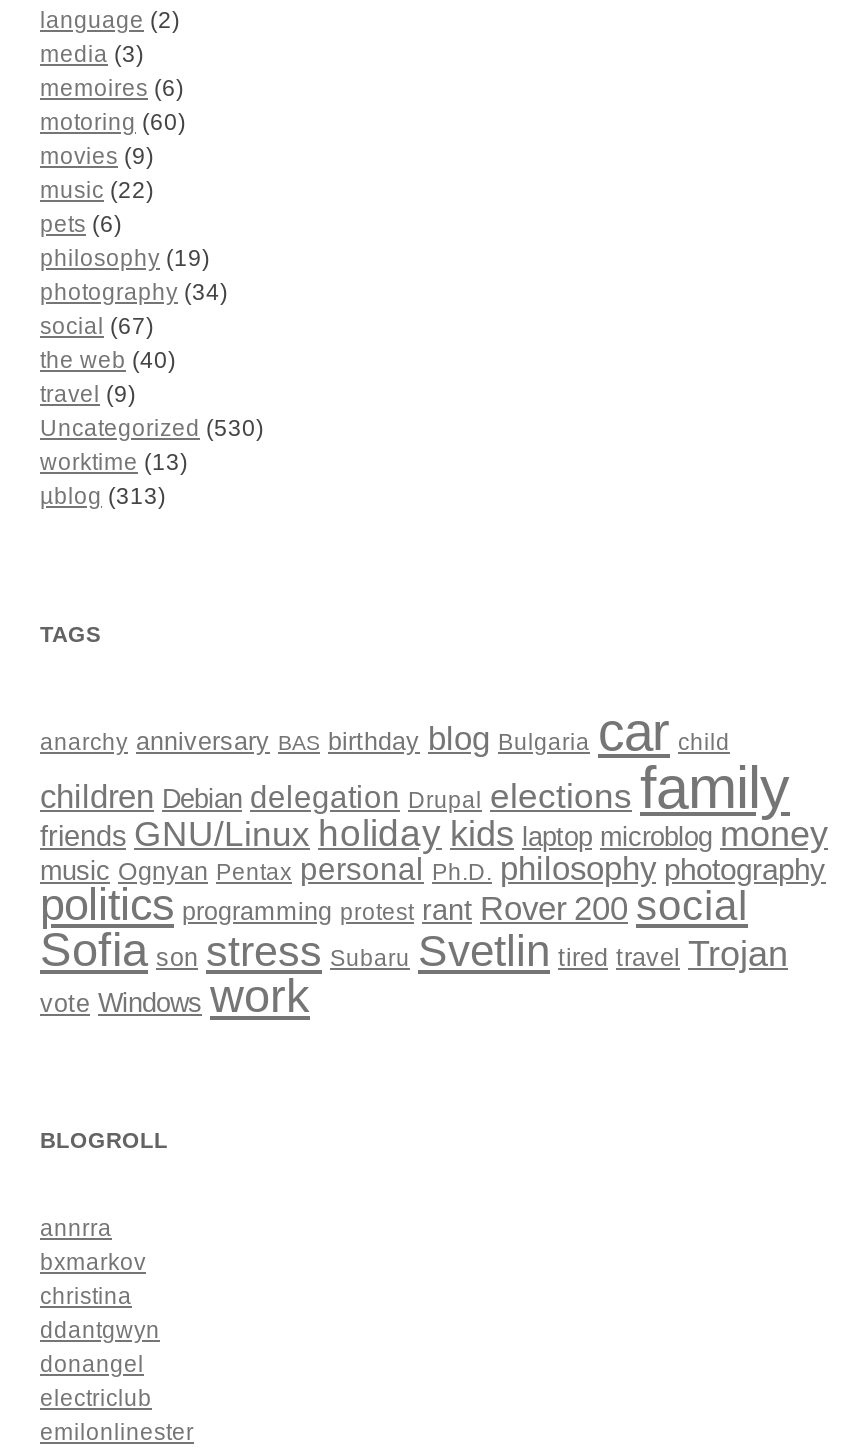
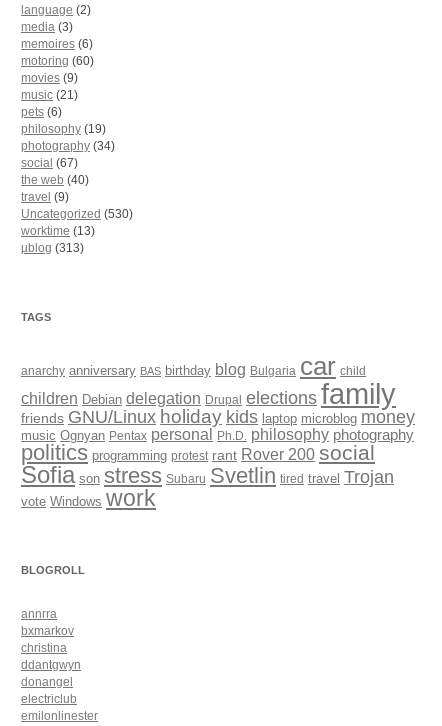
- music (22)
+ music (21)
